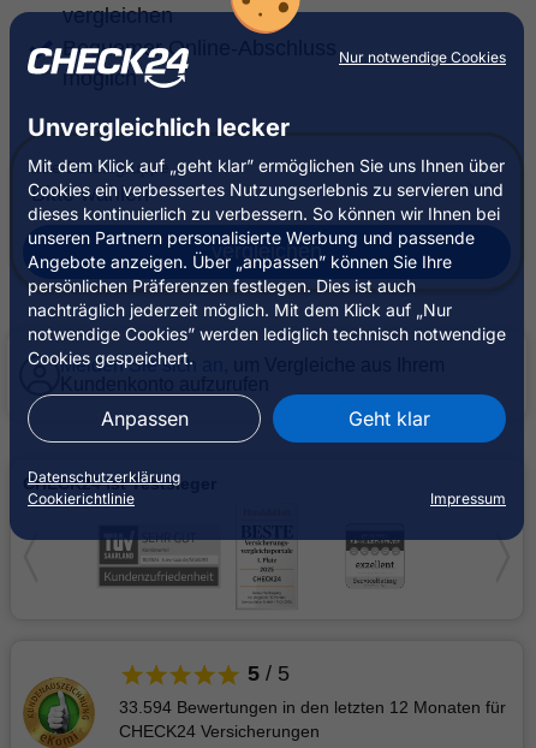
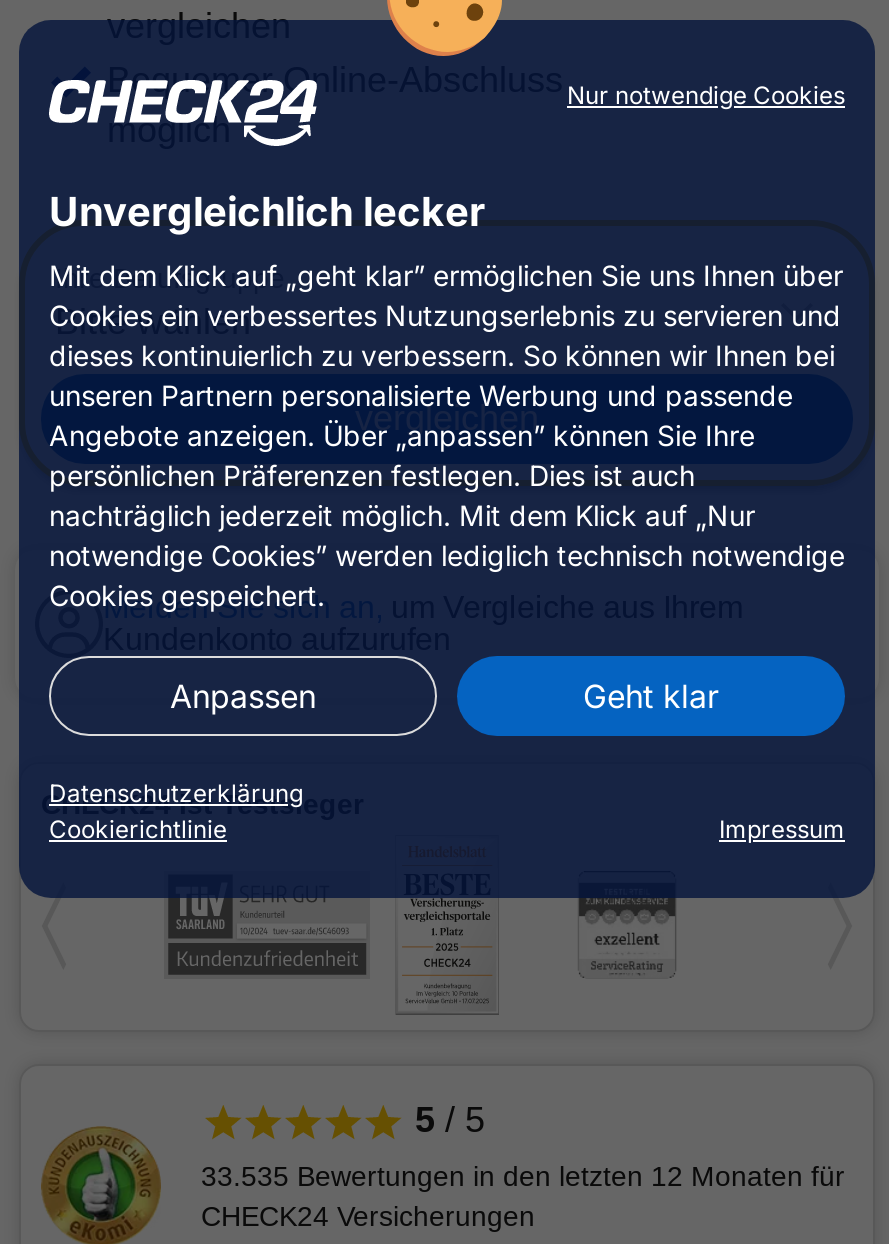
- 33.594 Bewertungen in den letzten 12 Monaten für
+ 33.535 Bewertungen in den letzten 12 Monaten für
